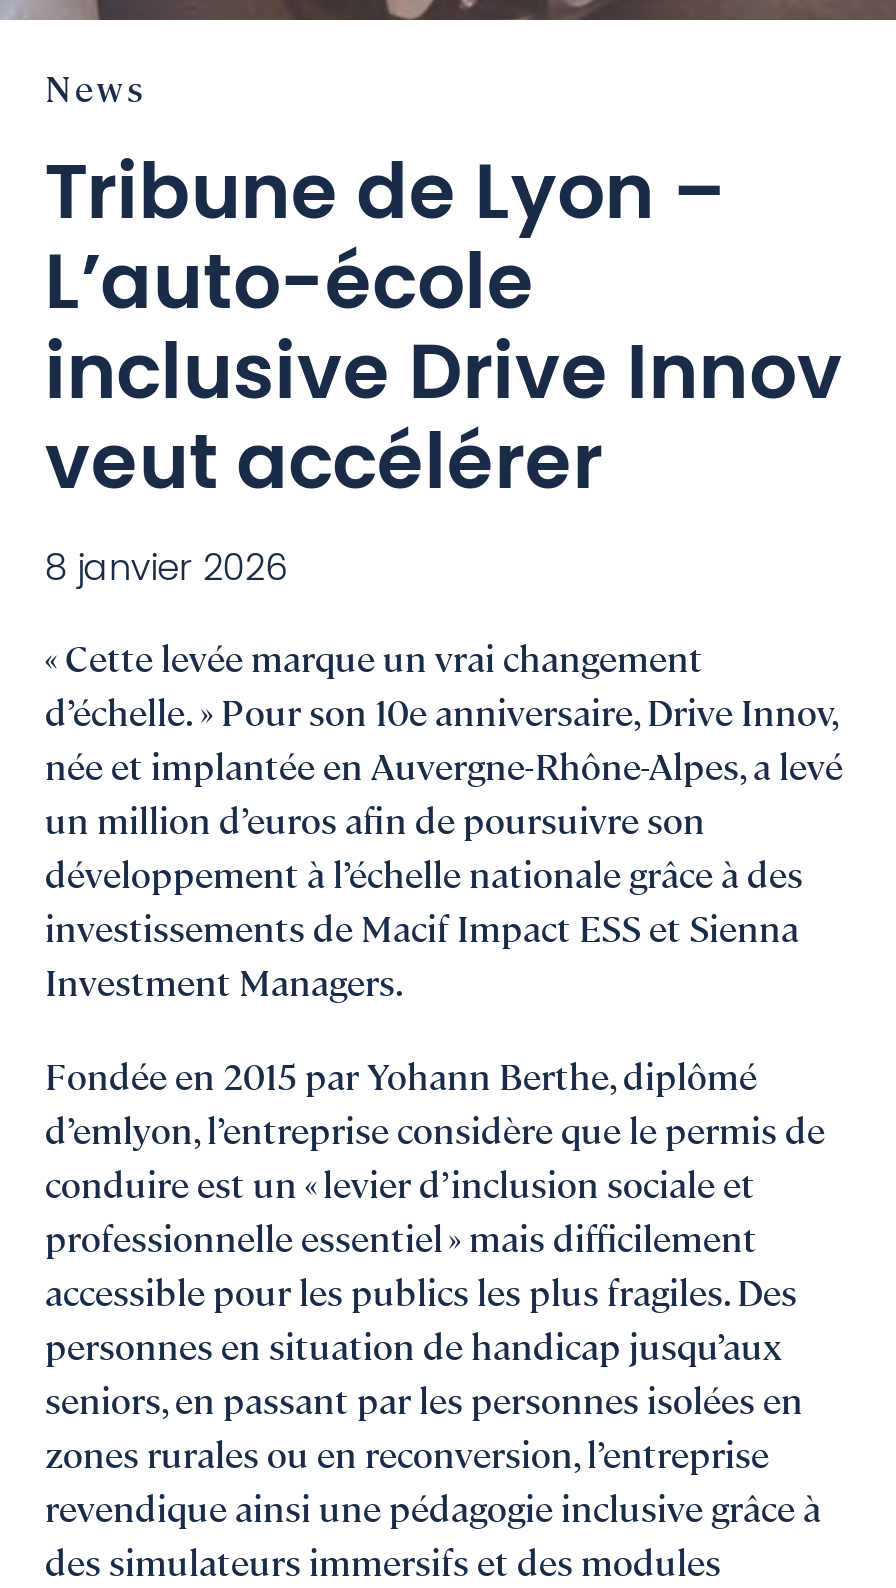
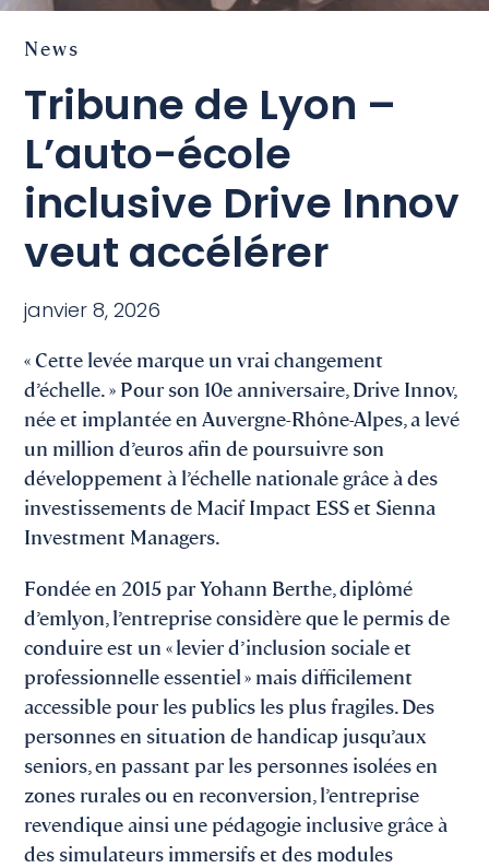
- 8 janvier 2026
+ janvier 8, 2026
